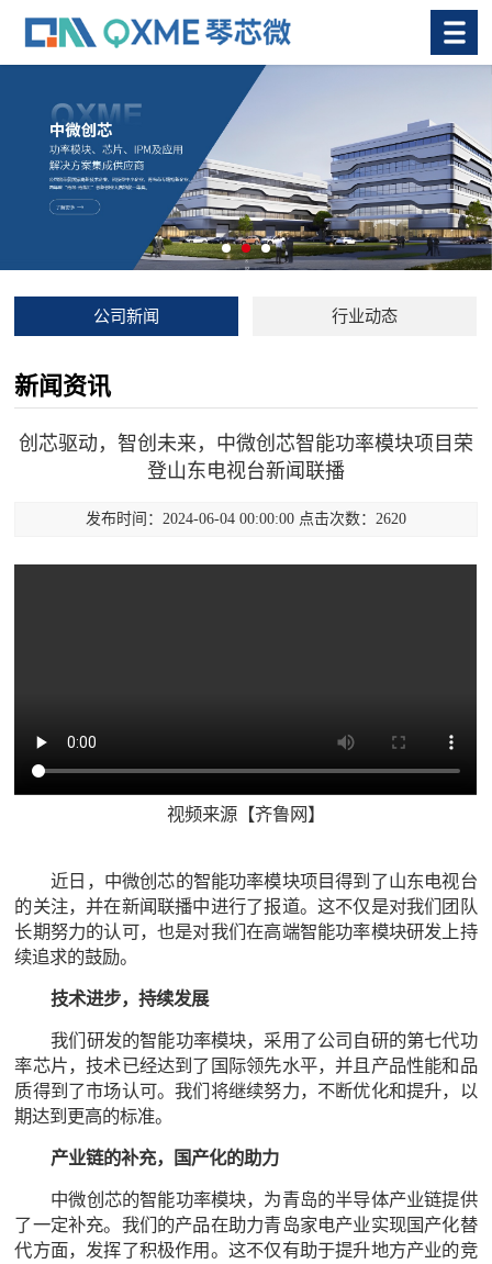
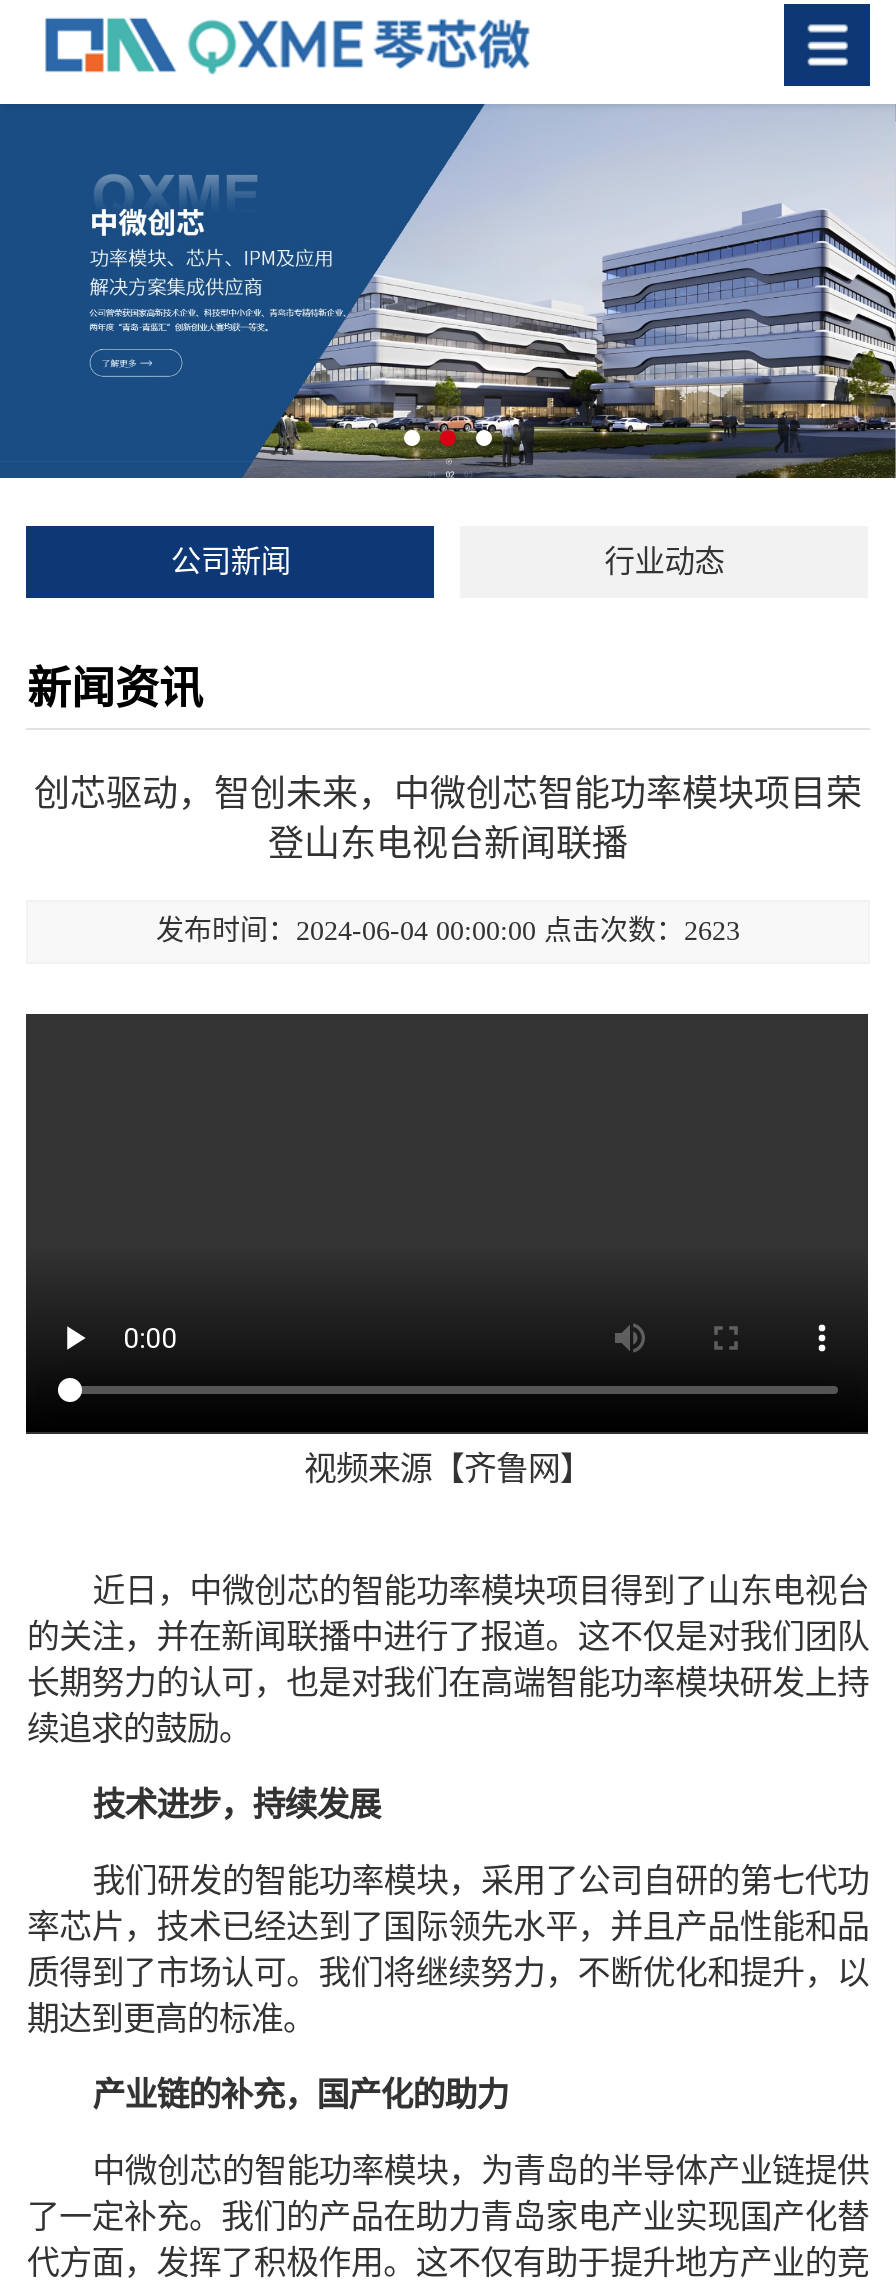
- 发布时间：2024-06-04 00:00:00 点击次数：2620
+ 发布时间：2024-06-04 00:00:00 点击次数：2623
